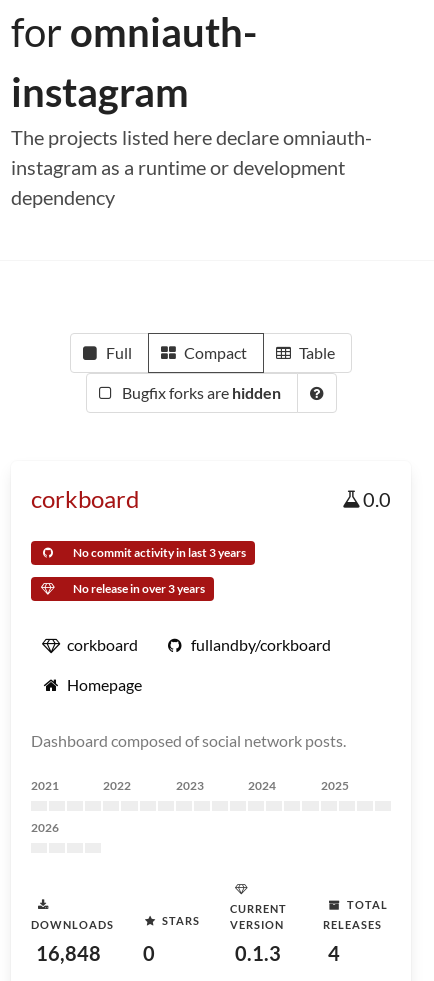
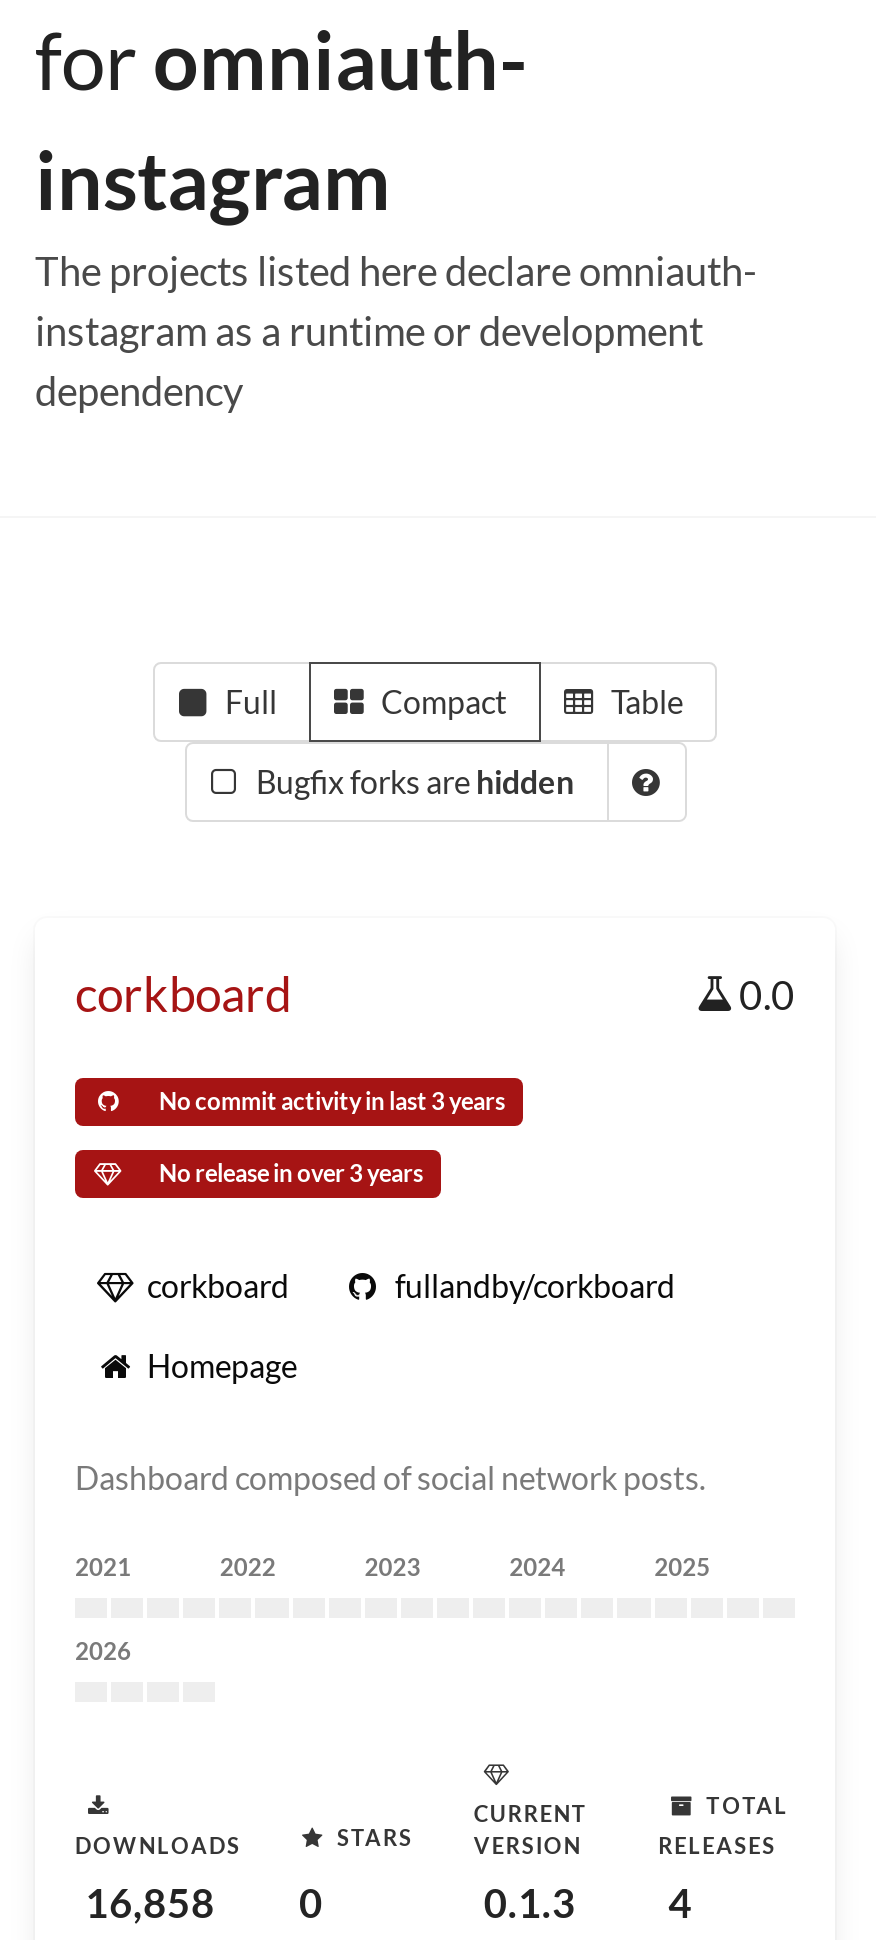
- 16,848 0
+ 16,858 0
